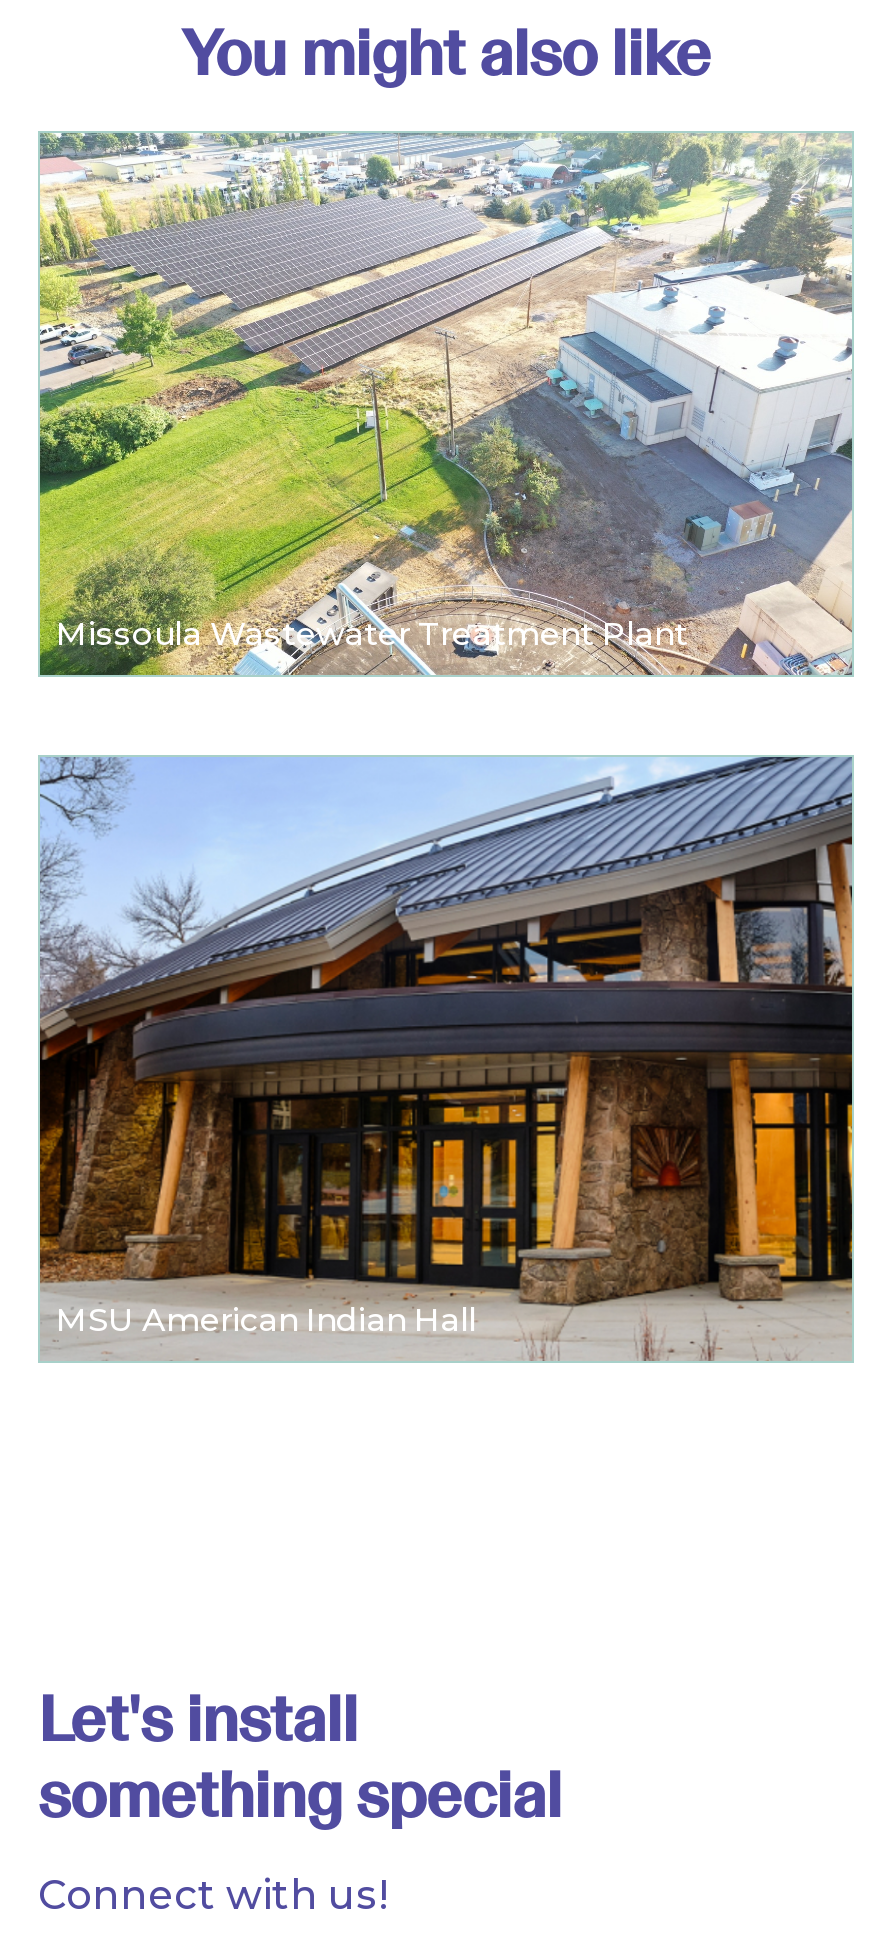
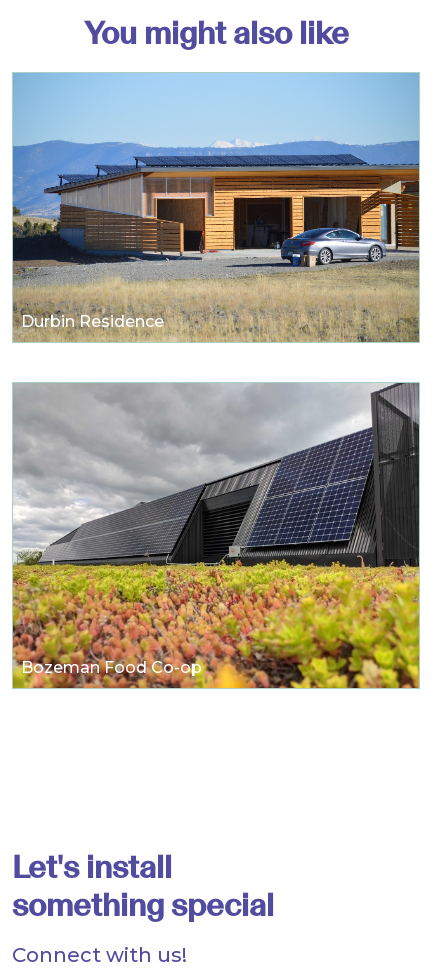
- [image]
- Missoula Wastewater Treatment Plant
+ [image]
+ Durbin Residence

- [image]
- MSU American Indian Hall
+ [image]
+ Bozeman Food Co-op
